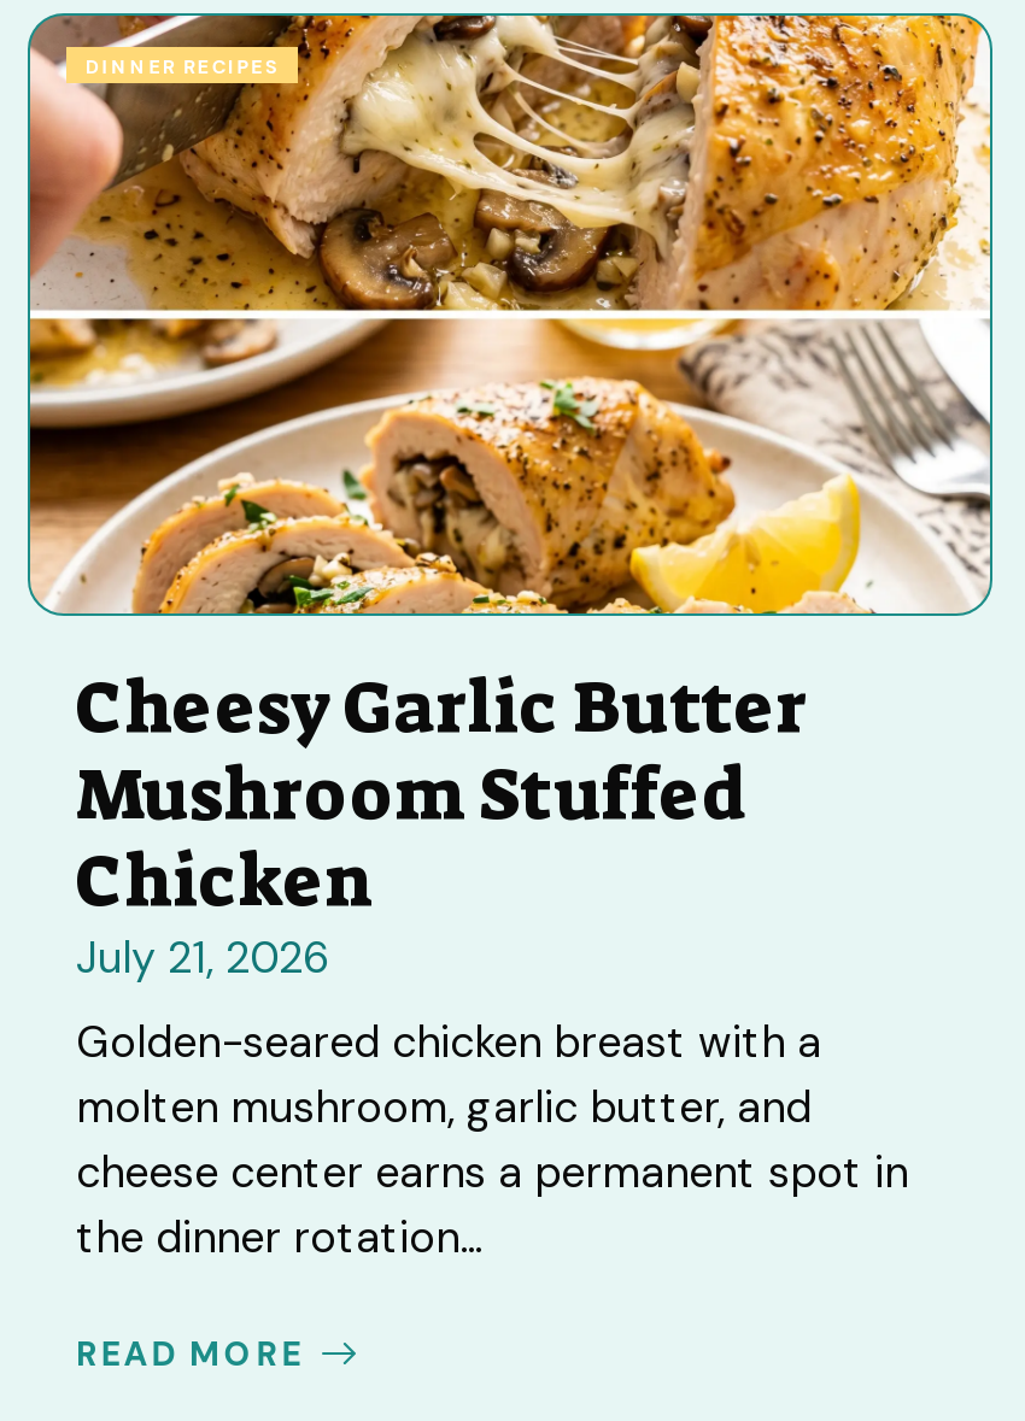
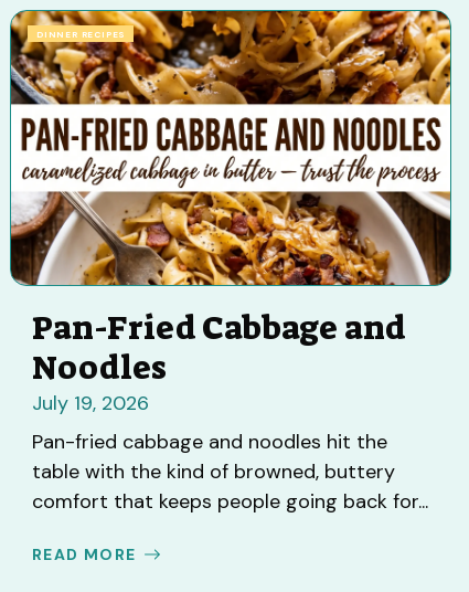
- [image]
- Cheesy Garlic Butter
- Mushroom Stuffed
- Chicken
- July 21, 2026
+ [image]
+ Pan-Fried Cabbage and
+ Noodles
+ July 19, 2026

- Golden-seared chicken breast with a
- molten mushroom, garlic butter, and
- cheese center earns a permanent spot in
- the dinner rotation...
+ Pan-fried cabbage and noodles hit the
+ table with the kind of browned, buttery
+ comfort that keeps people going back for...
